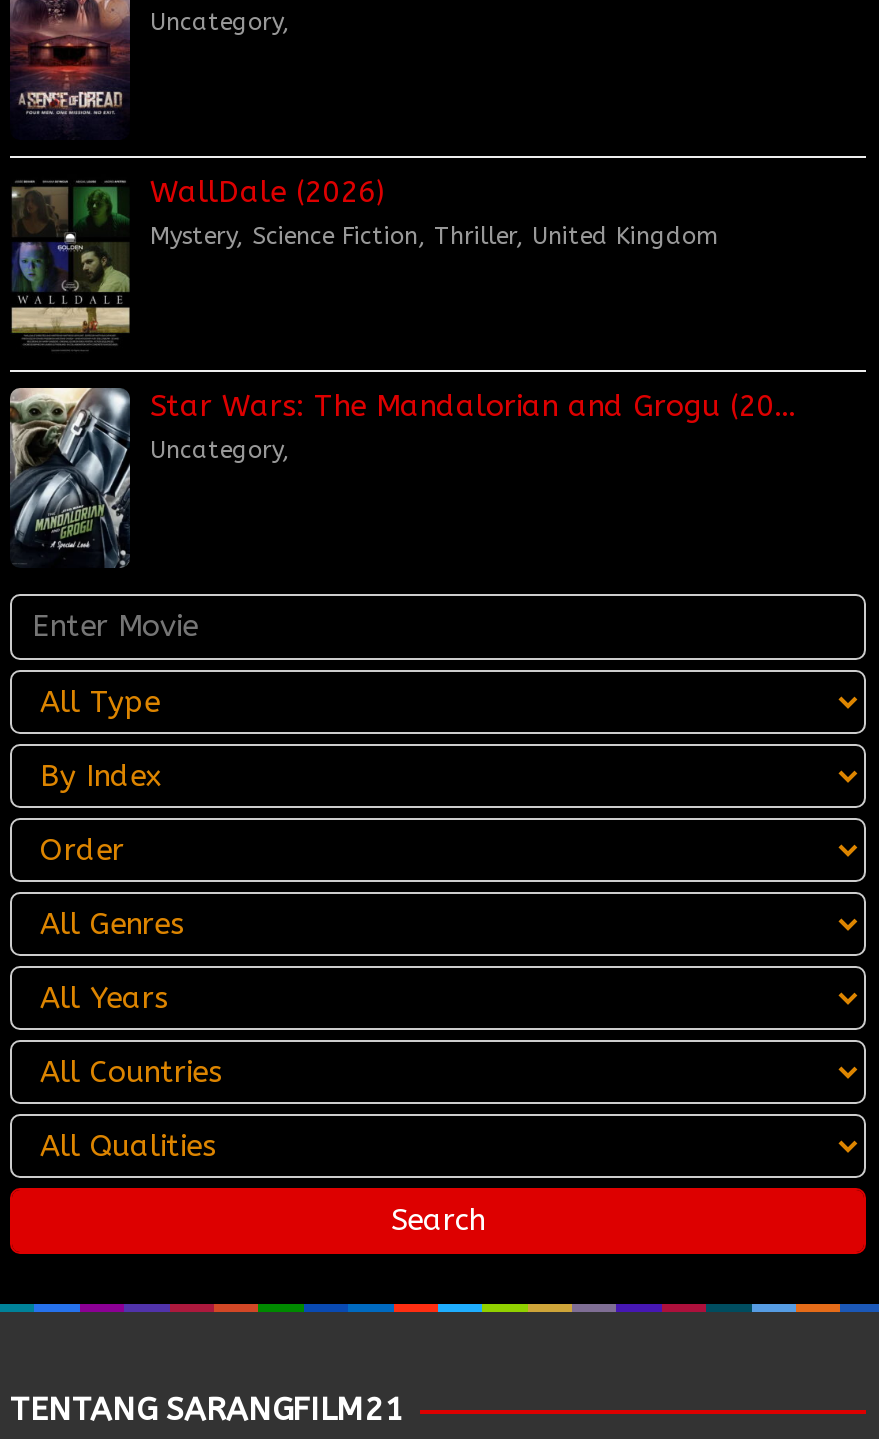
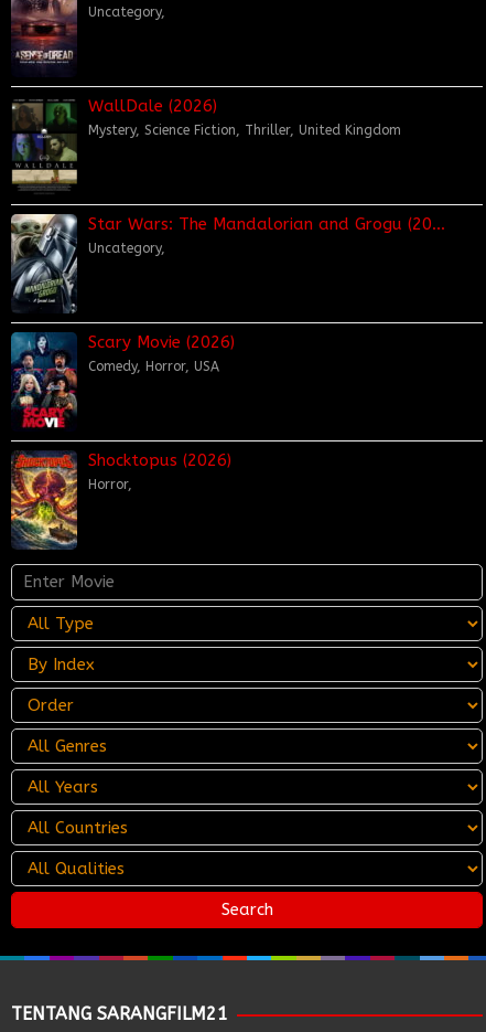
+ [image]
+ Scary Movie (2026)
+ Comedy, Horror, USA

+ [image]
+ Shocktopus (2026)
+ Horror,
